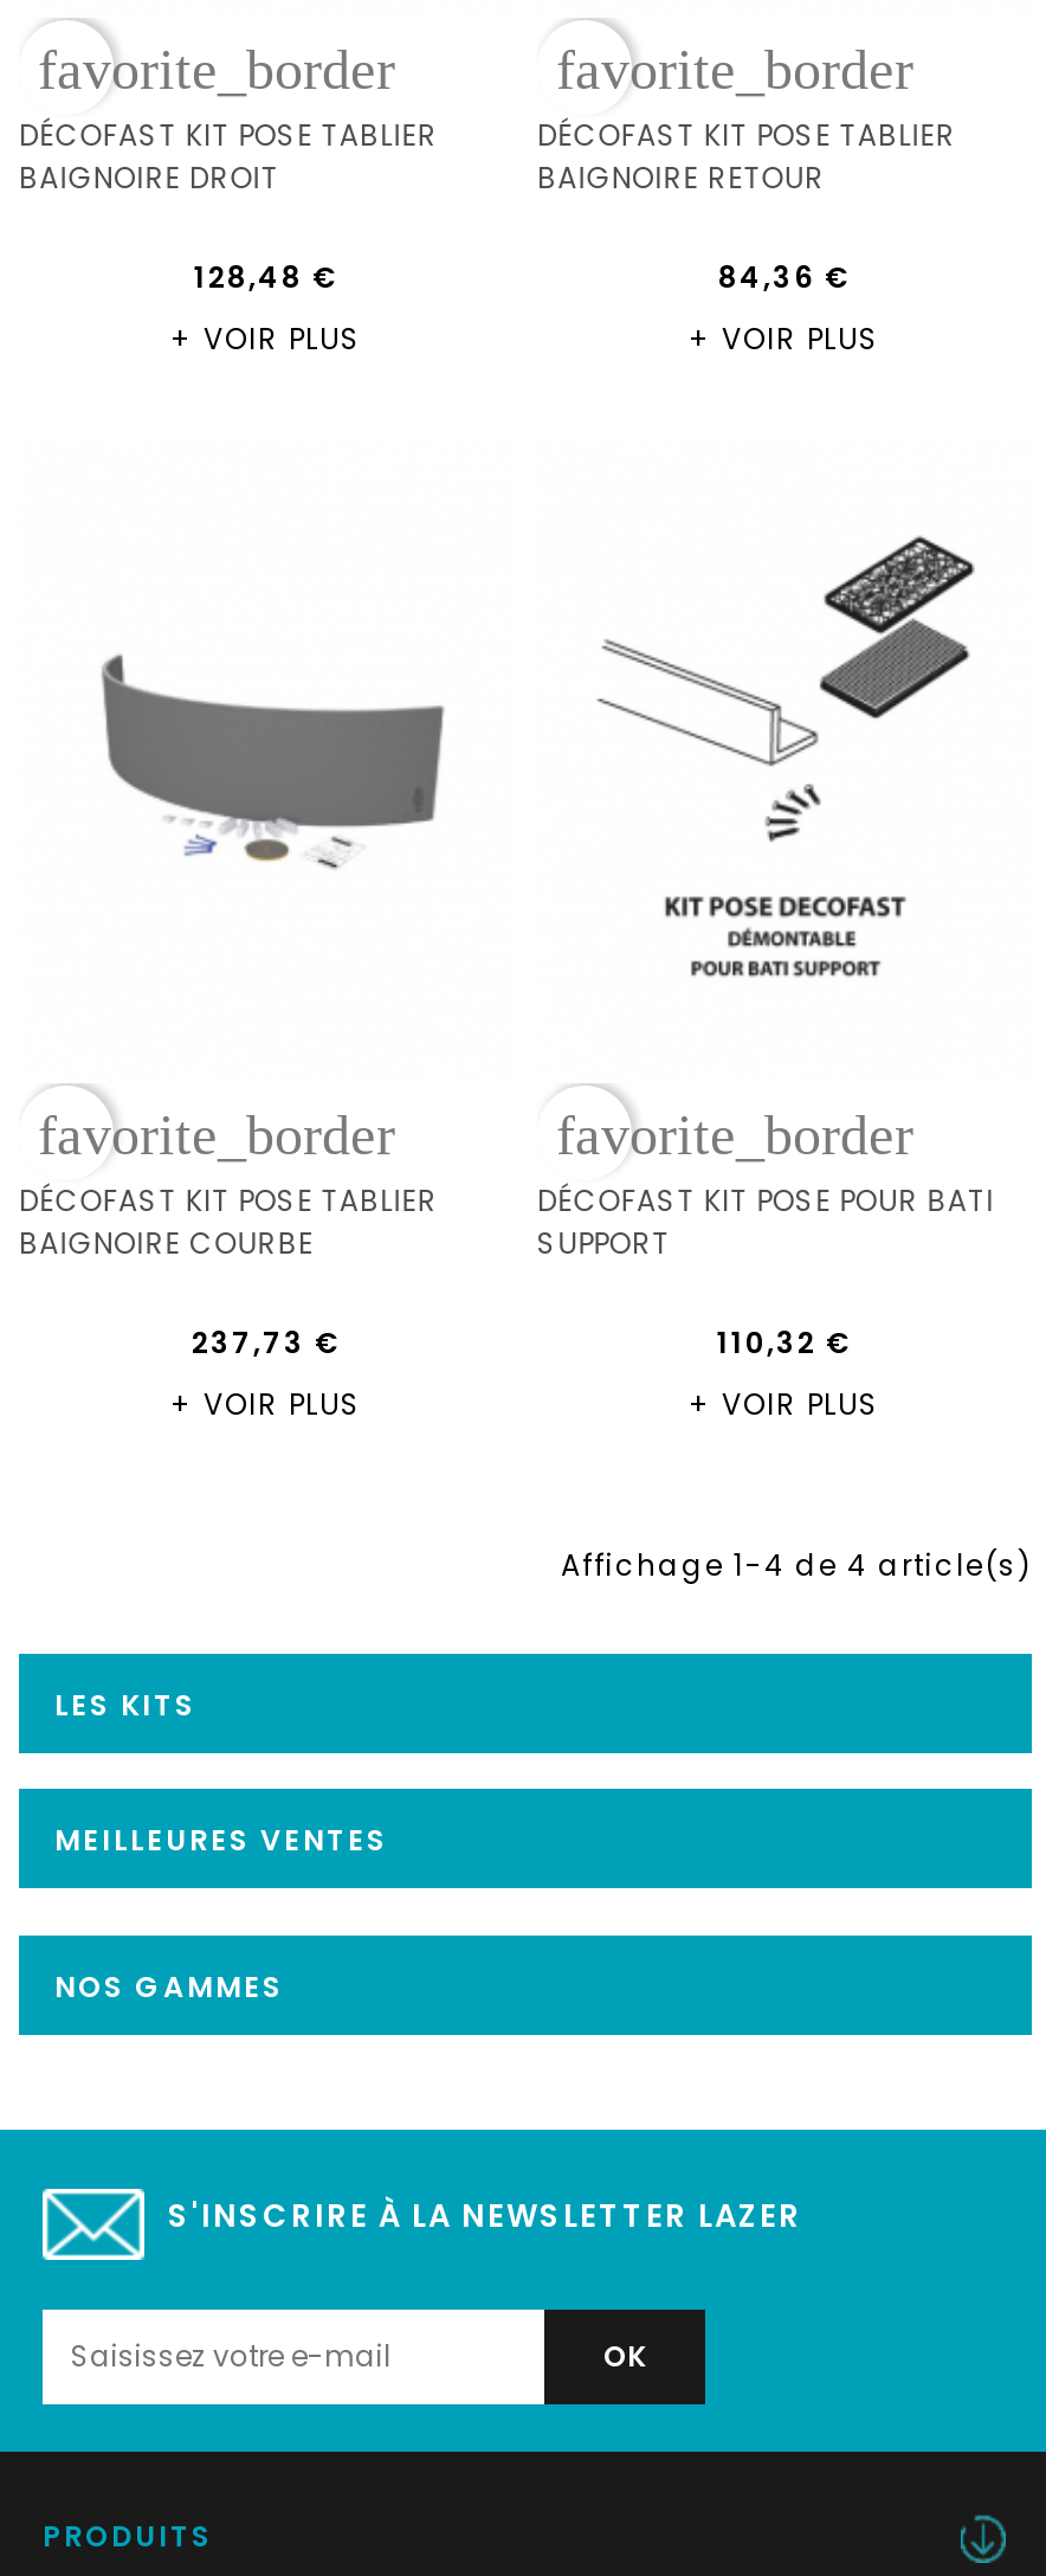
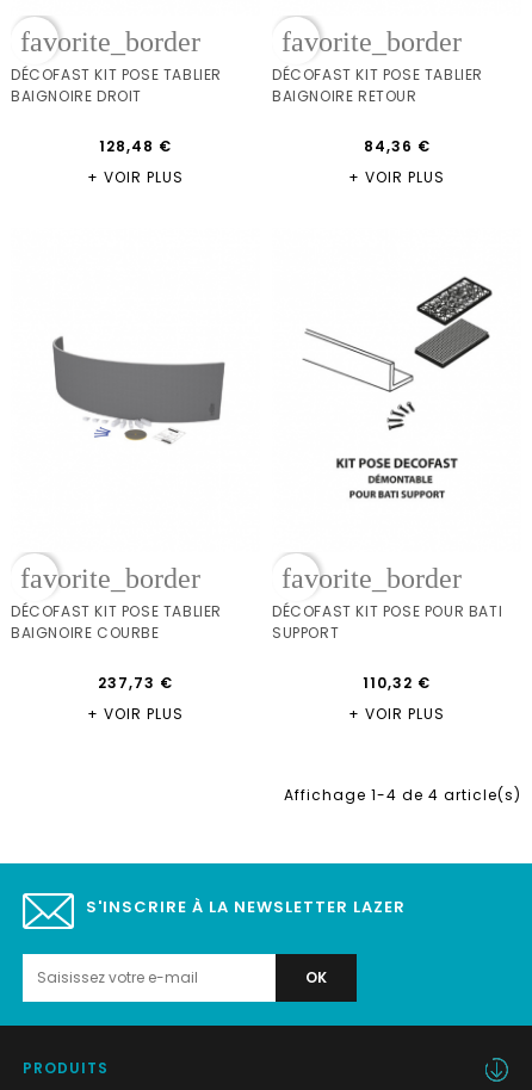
- LES KITS
- MEILLEURES VENTES

- NOS GAMMES
